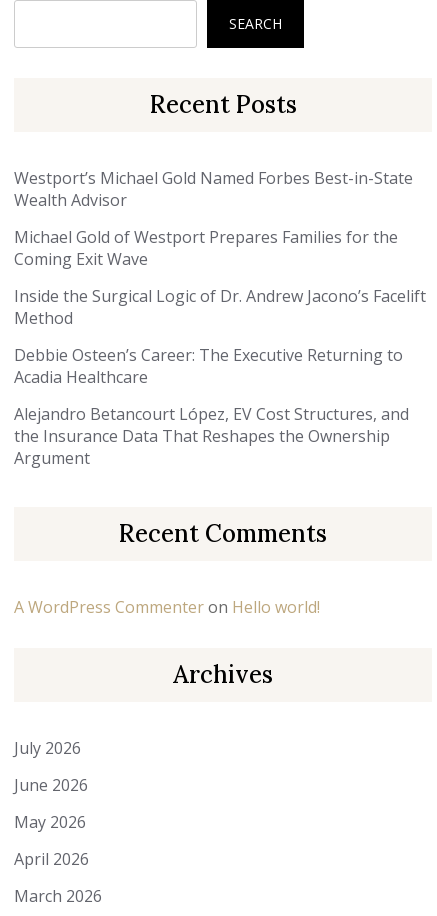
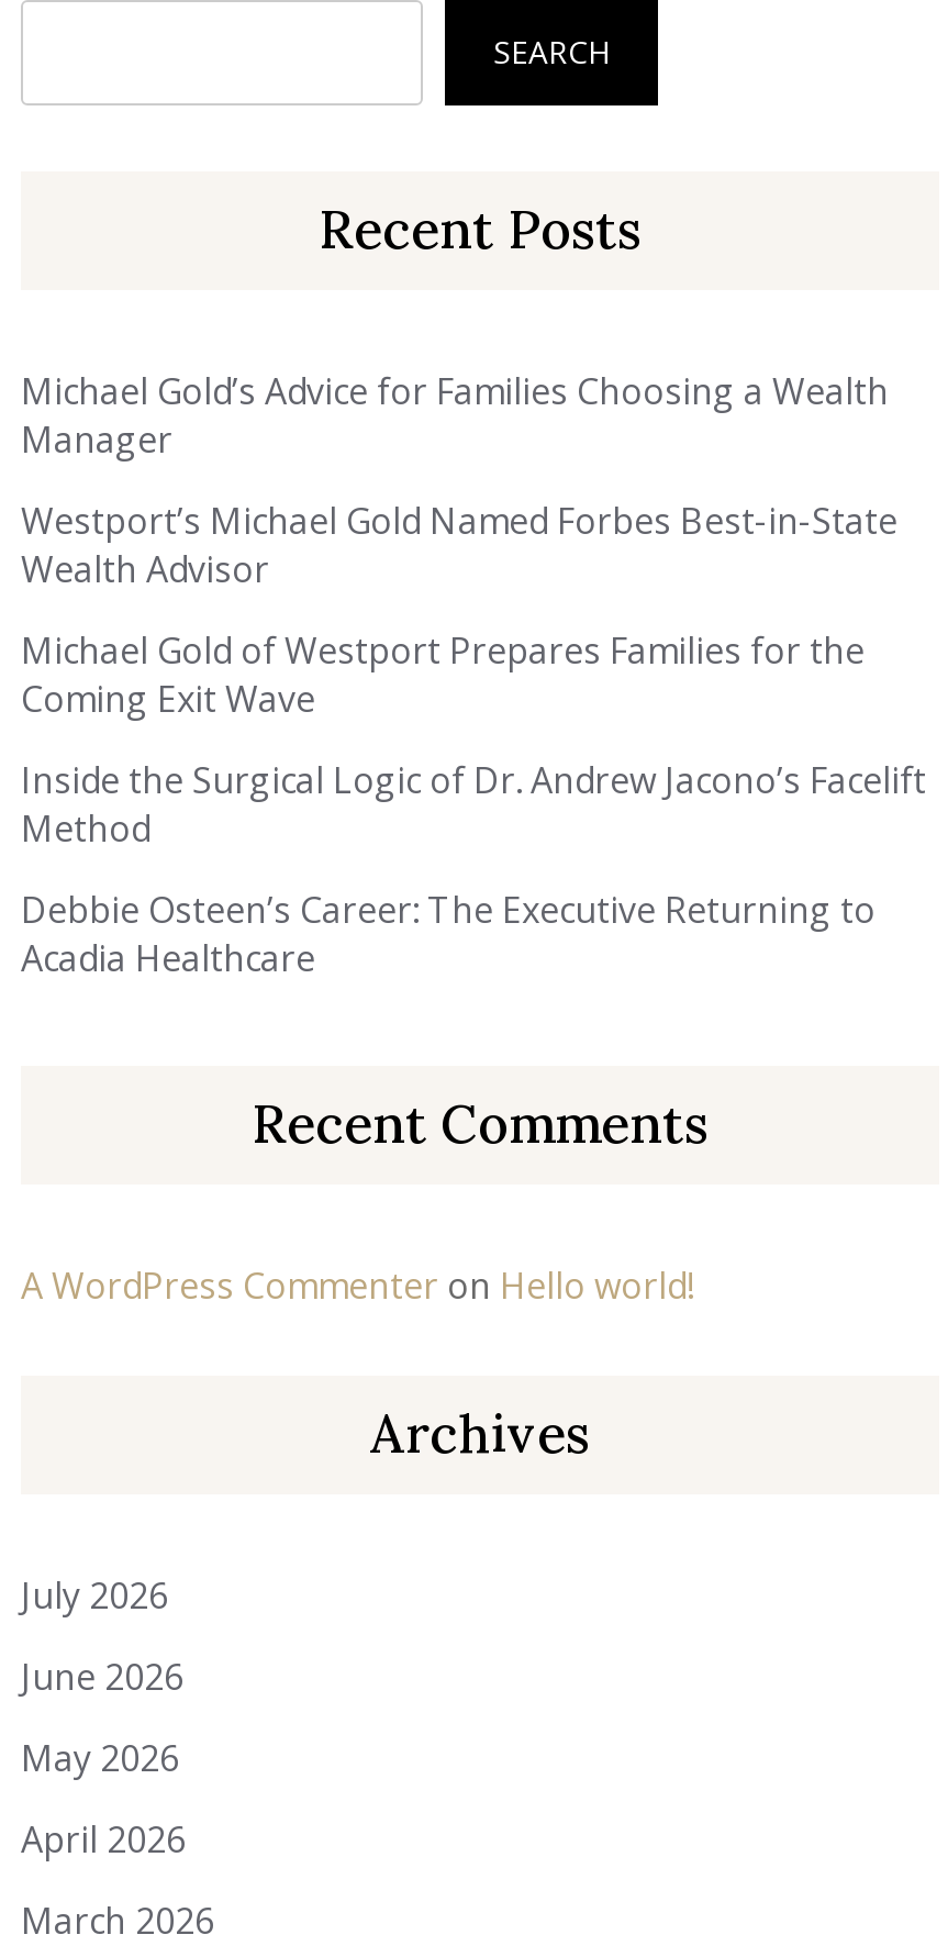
+ Michael Gold’s Advice for Families Choosing a Wealth
+ Manager

moved down: Westport’s Michael Gold Named Forbes Best-in-State | Wealth Advisor | Michael Gold of Westport Prepares Families for the | Coming Exit Wave | Inside the Surgical Logic of Dr. Andrew Jacono’s Facelift | Method | Debbie Osteen’s Career: The Executive Returning to | Acadia Healthcare

- Alejandro Betancourt López, EV Cost Structures, and
- the Insurance Data That Reshapes the Ownership
- Argument
